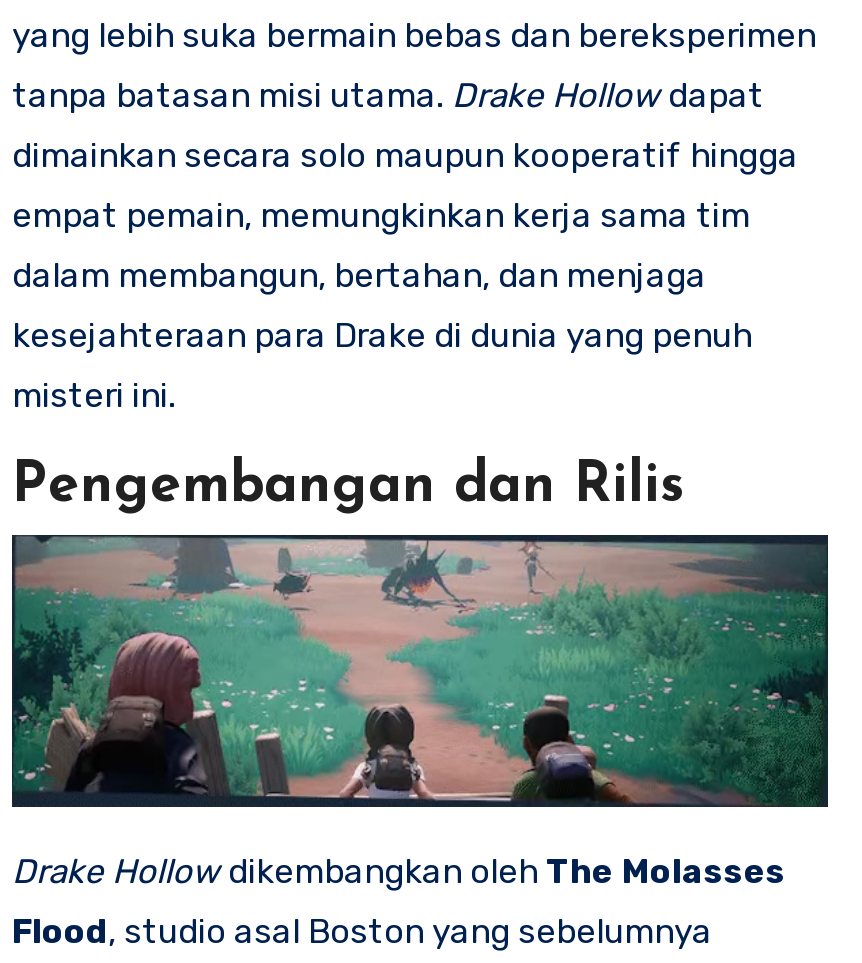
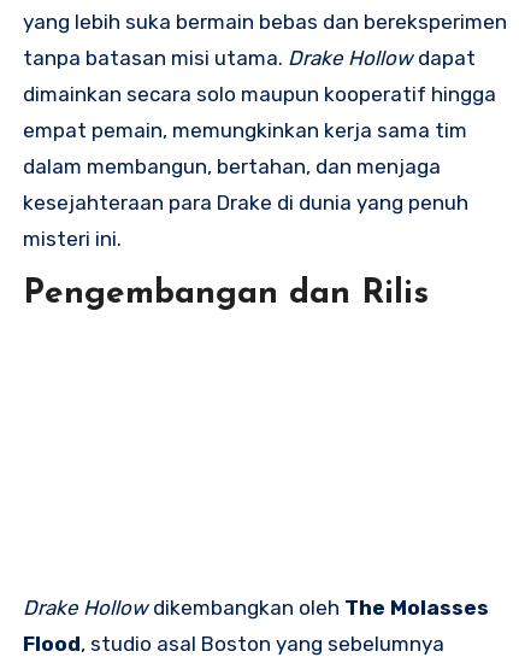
- [image]
